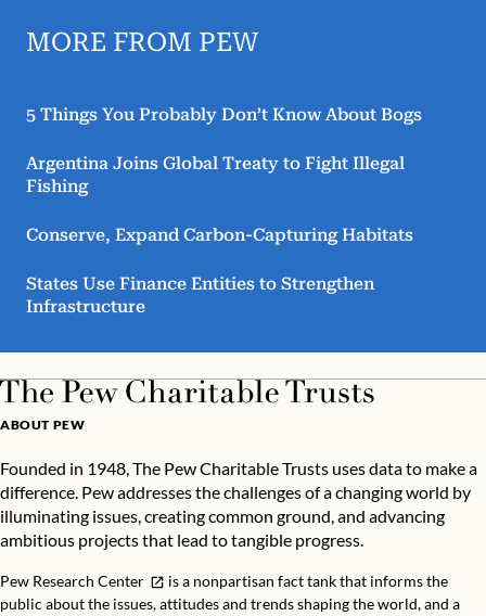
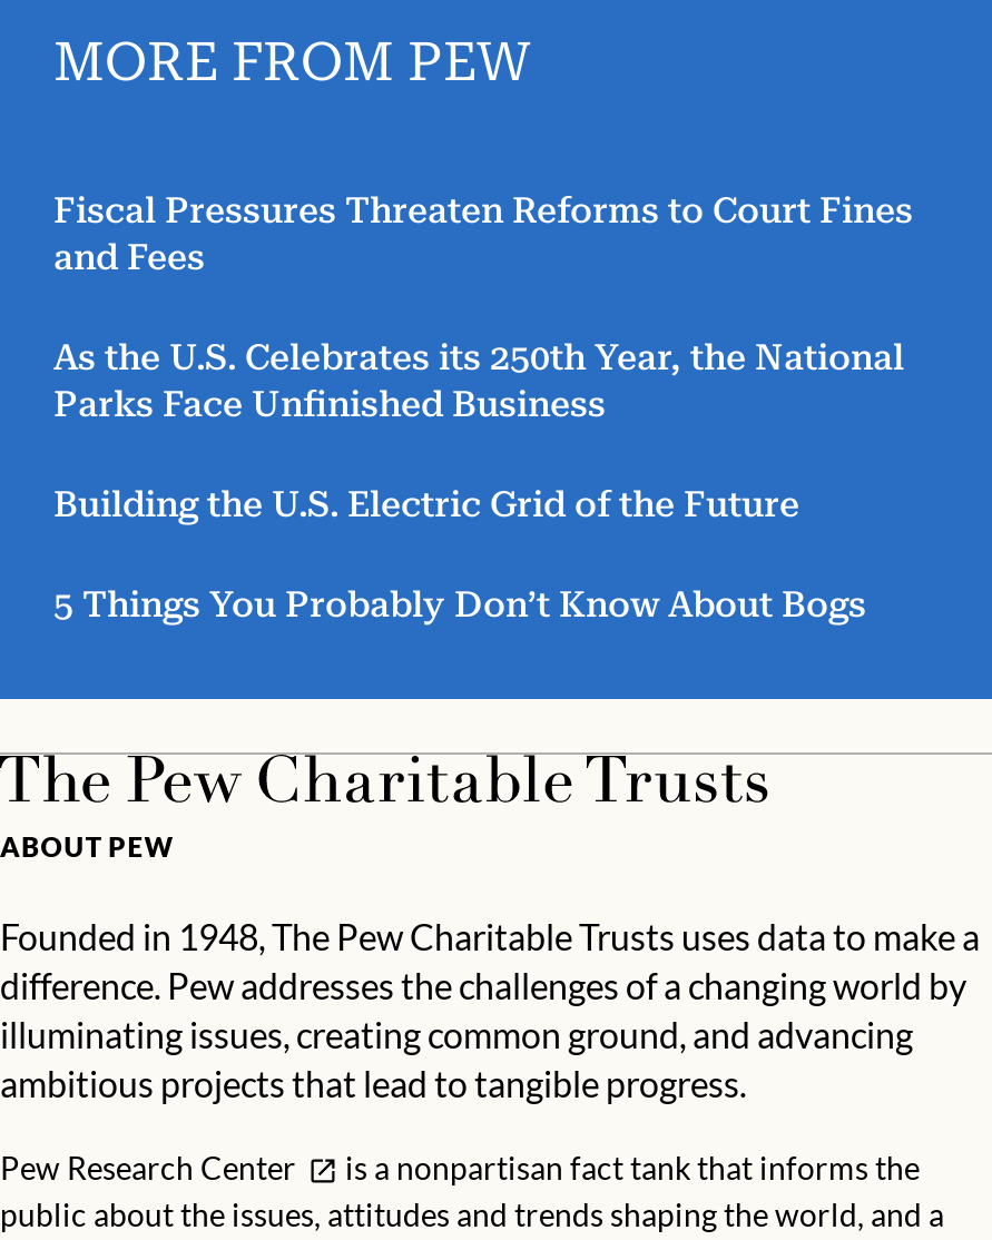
+ Fiscal Pressures Threaten Reforms to Court Fines
+ and Fees
+ As the U.S. Celebrates its 250th Year, the National
+ Parks Face Unfinished Business
+ Building the U.S. Electric Grid of the Future

moved down: 5 Things You Probably Don’t Know About Bogs

- Argentina Joins Global Treaty to Fight Illegal
- Fishing
- Conserve, Expand Carbon-Capturing Habitats
- States Use Finance Entities to Strengthen
- Infrastructure
